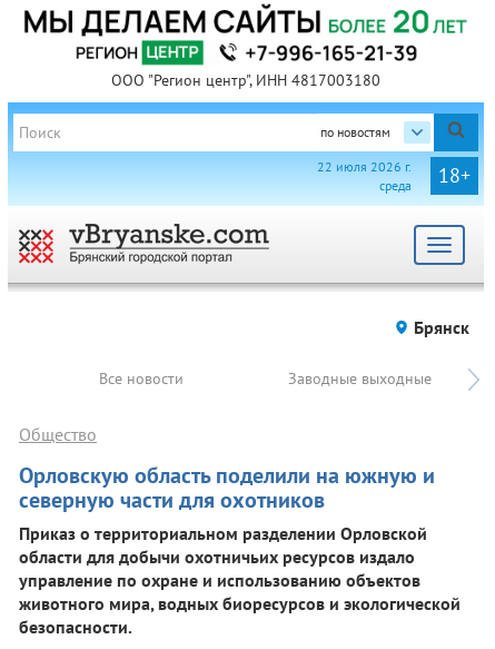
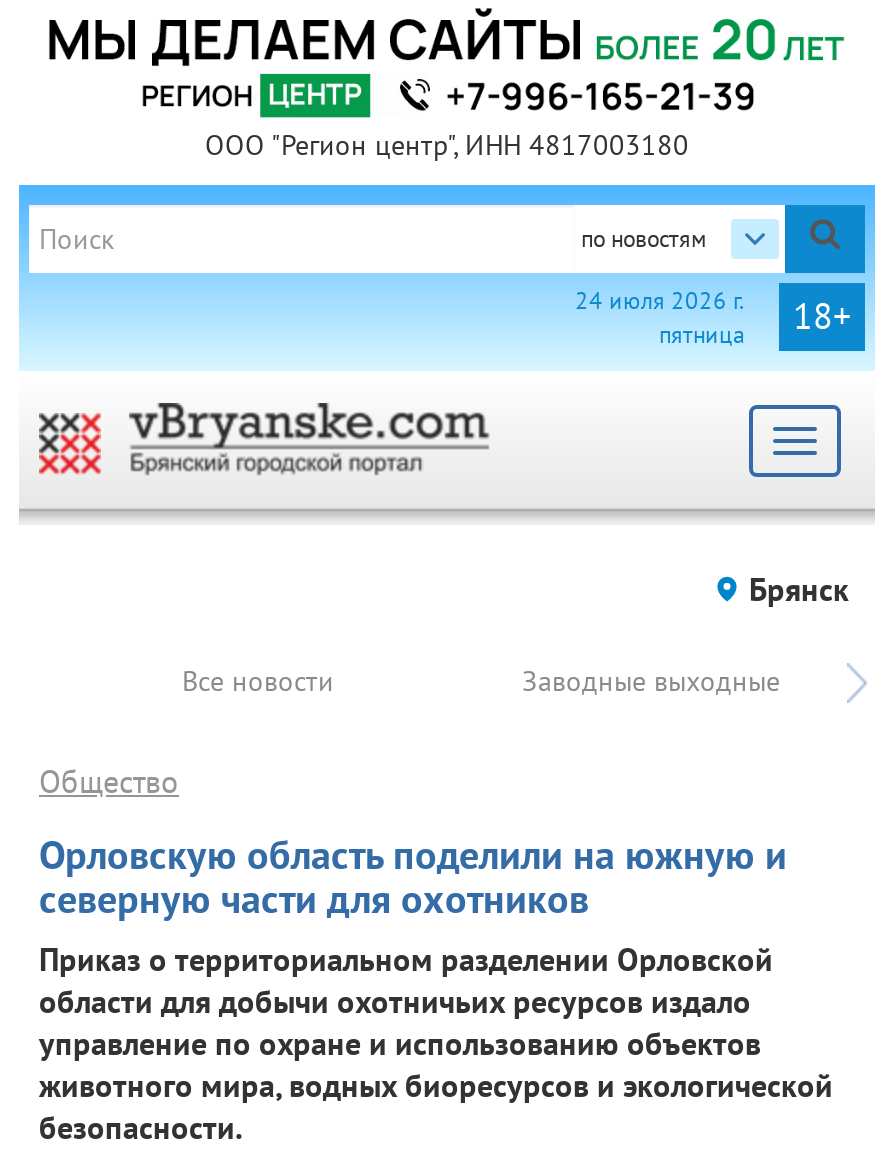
- 22 июля 2026 г.
- среда
+ 24 июля 2026 г.
+ пятница
